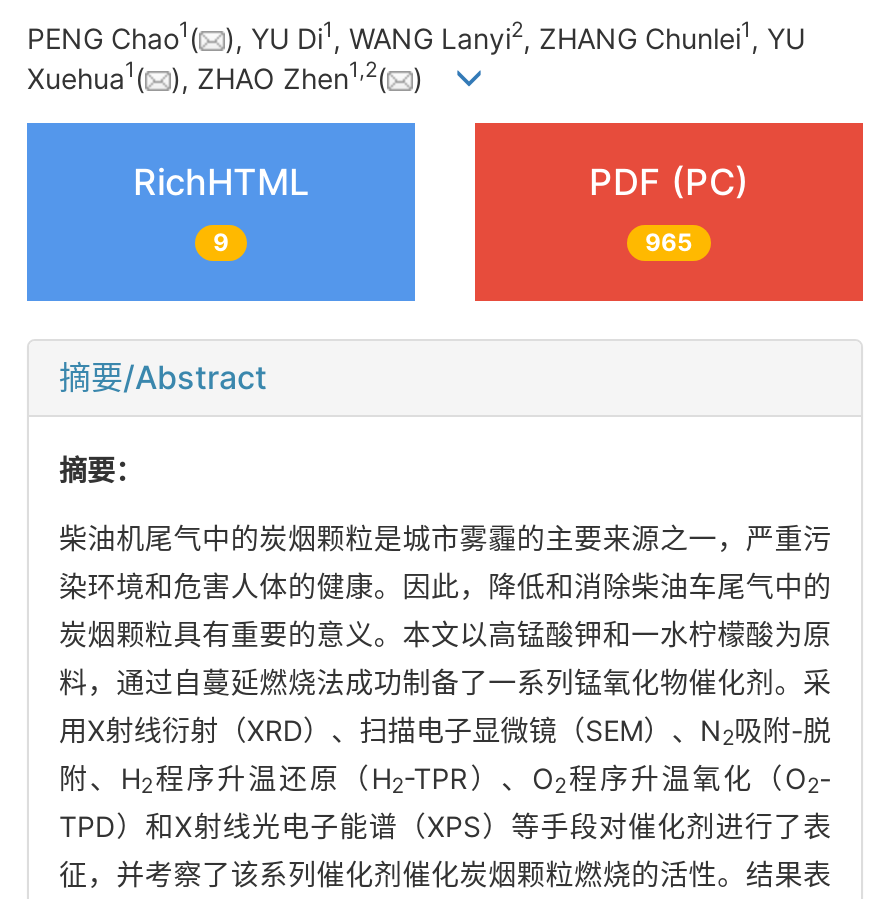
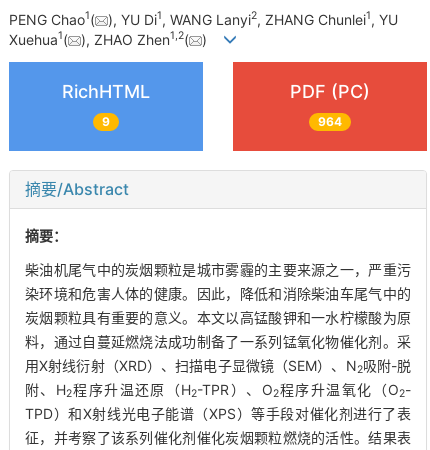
- 965
+ 964
